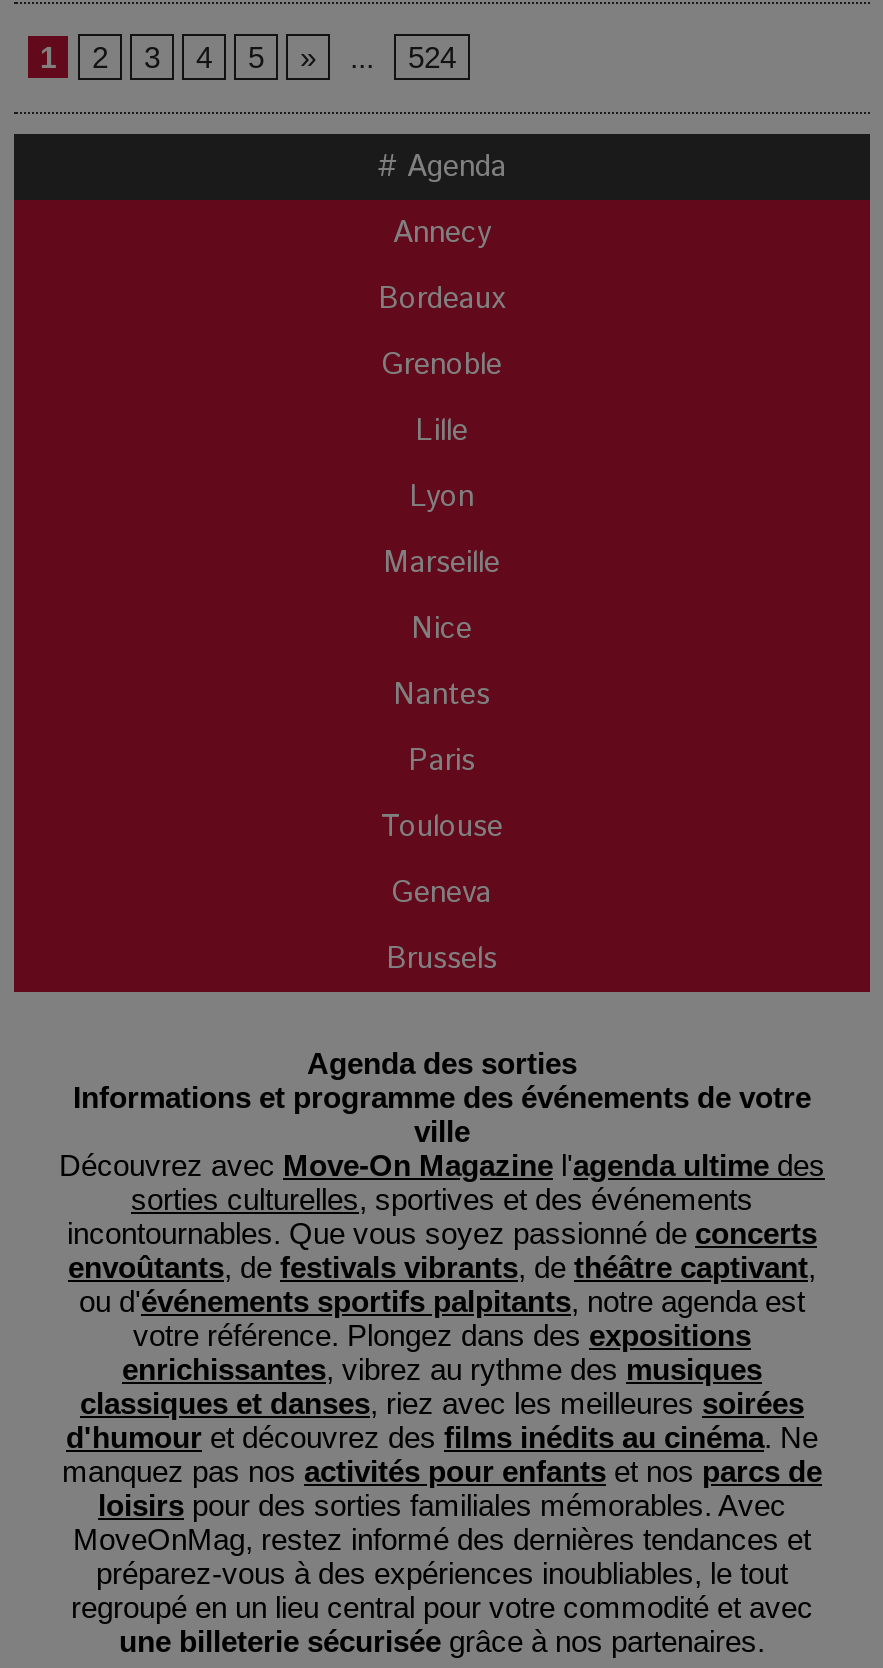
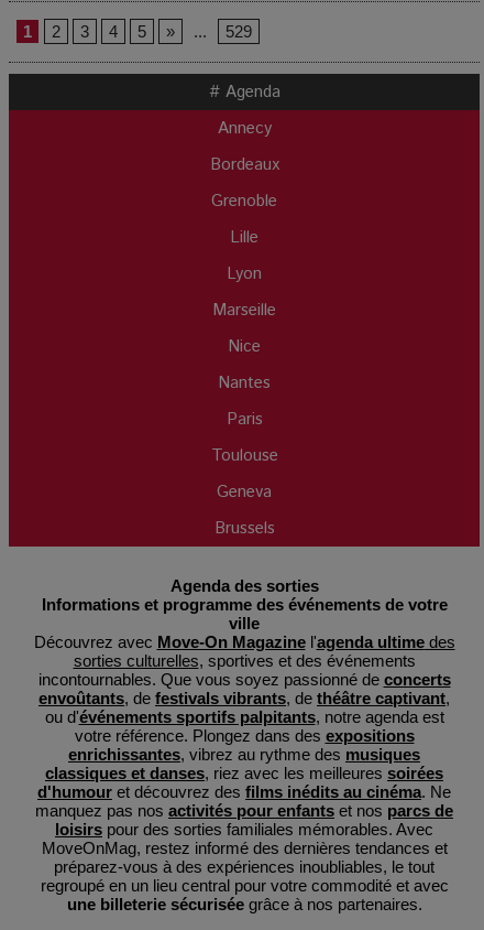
- 524
+ 529
